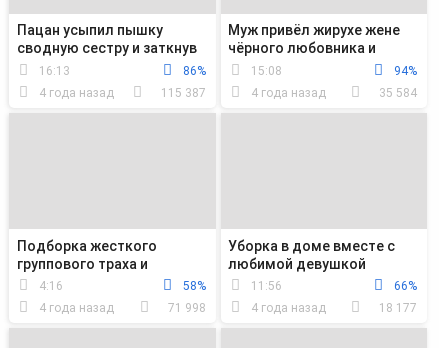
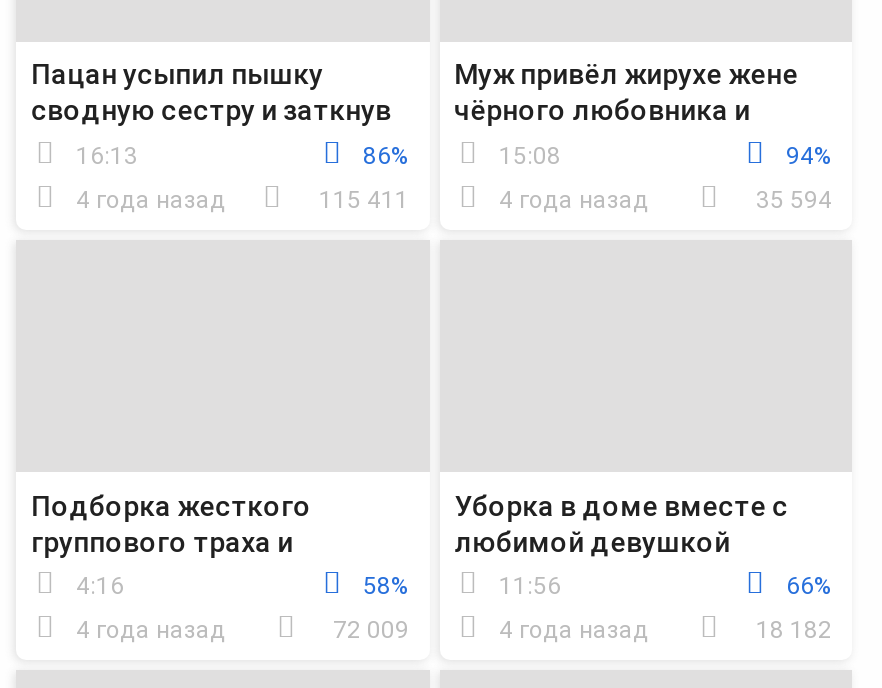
- 115 387
+ 115 411

- 35 584
+ 35 594

- 71 998
+ 72 009

- 18 177
+ 18 182
